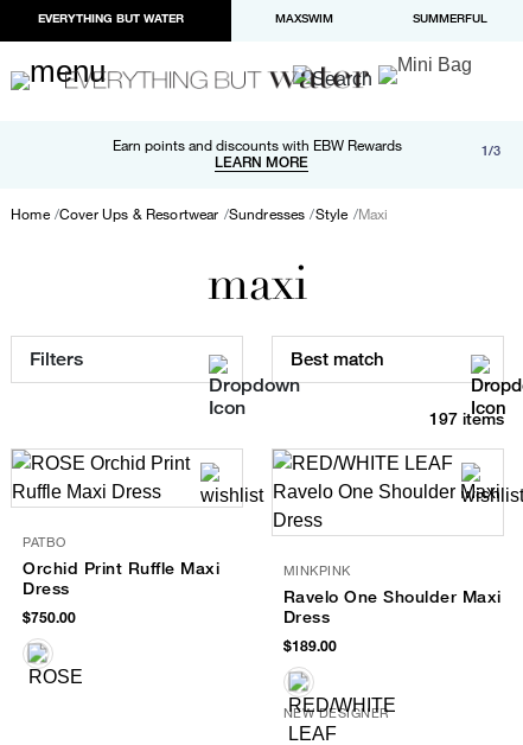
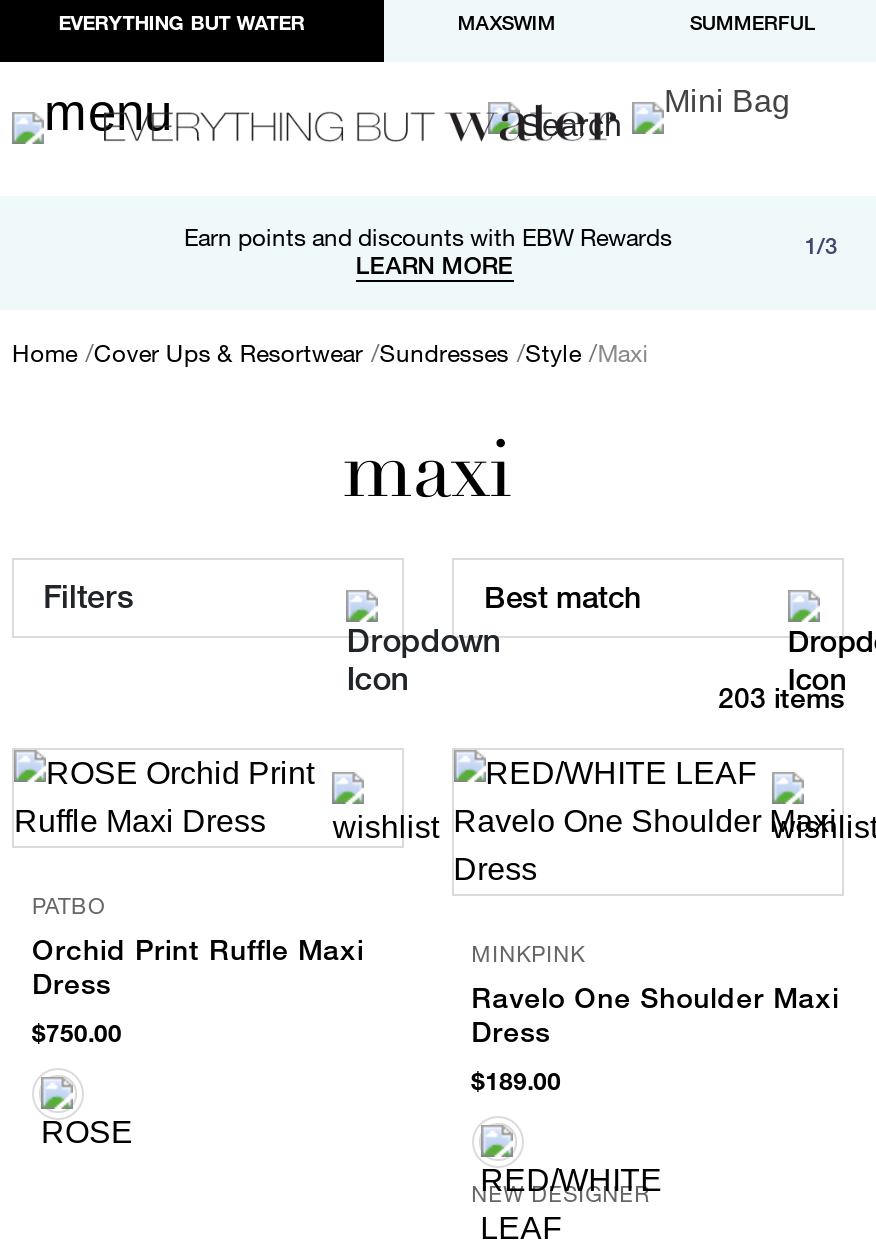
- 197 items
+ 203 items
